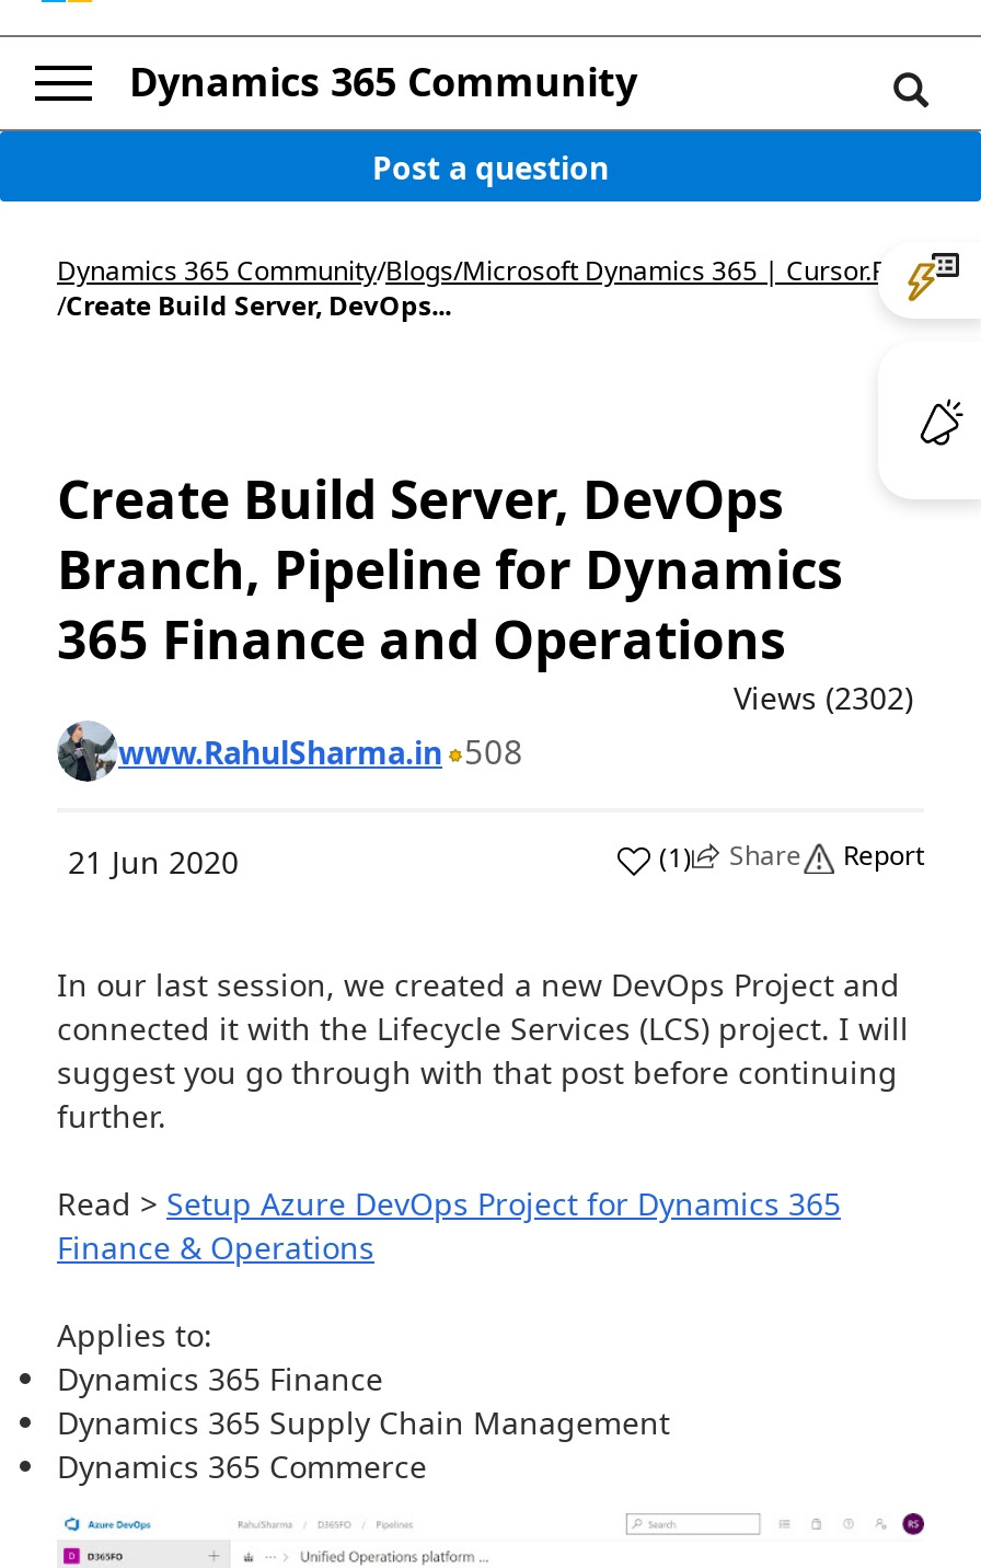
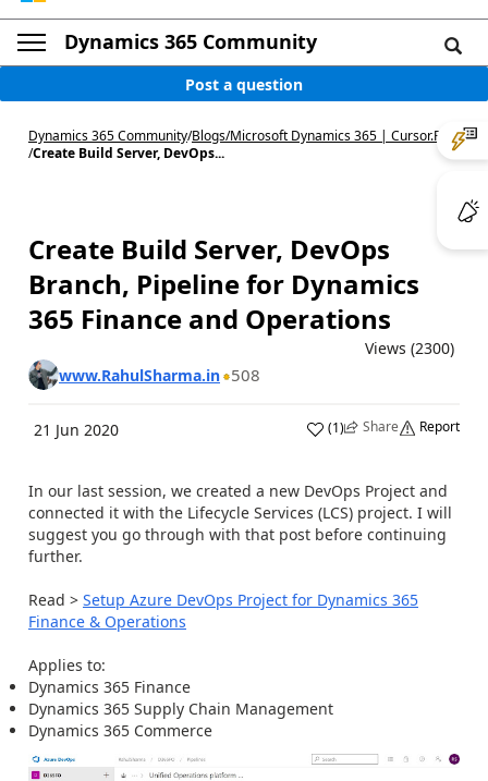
- Views (2302)
+ Views (2300)
